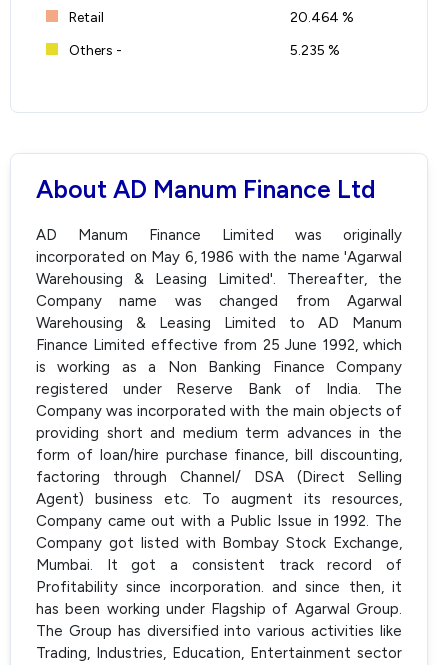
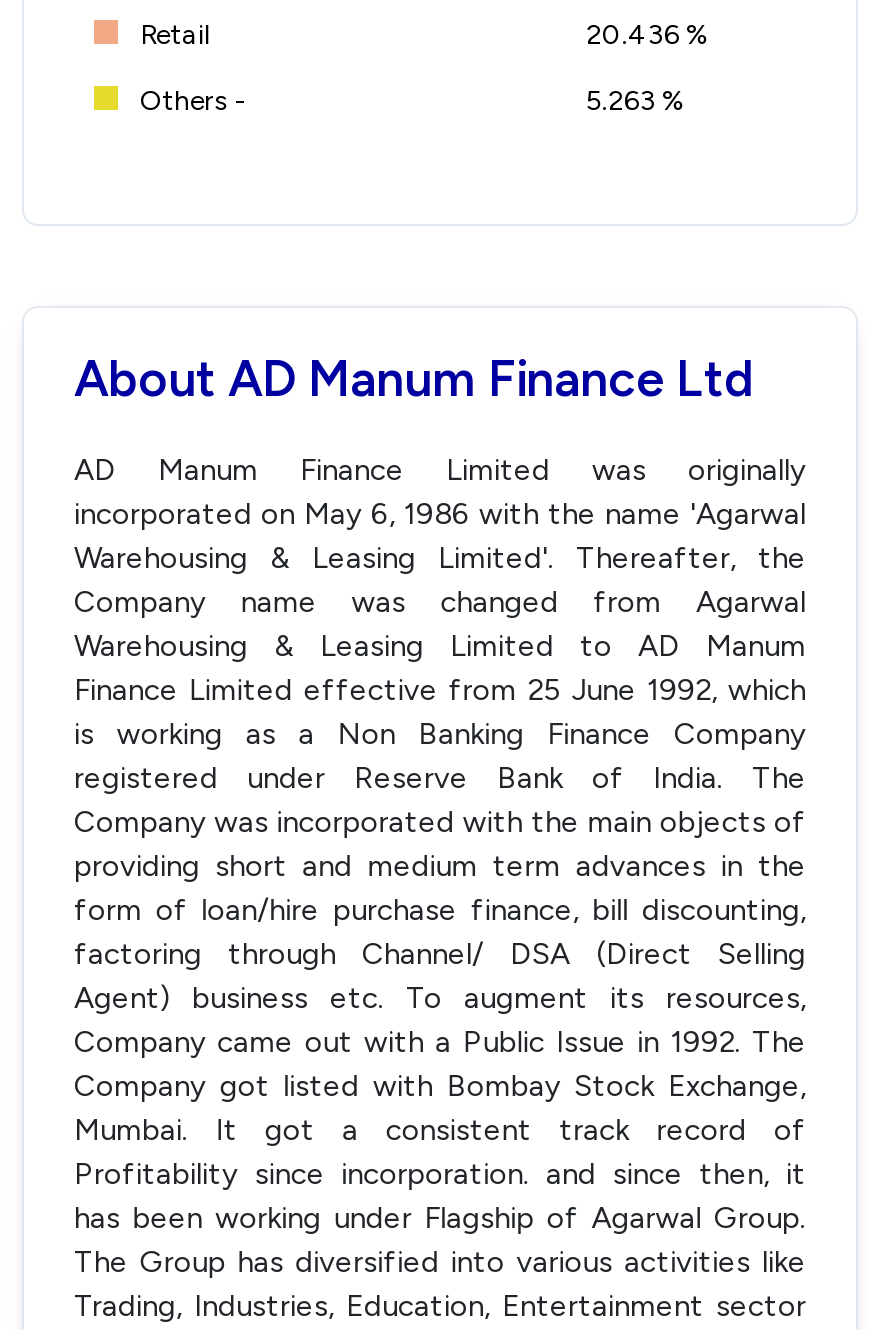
- 20.464 %
+ 20.436 %

- 5.235 %
+ 5.263 %
